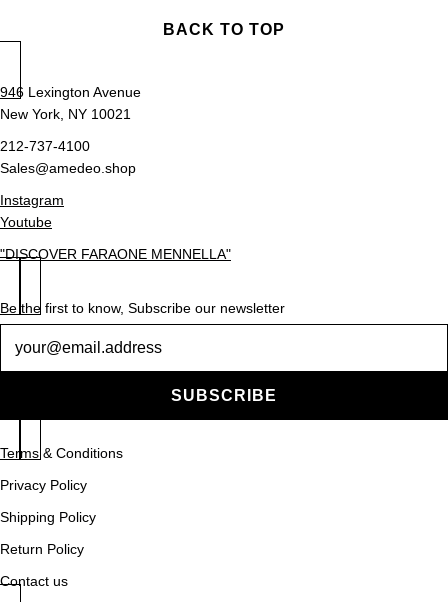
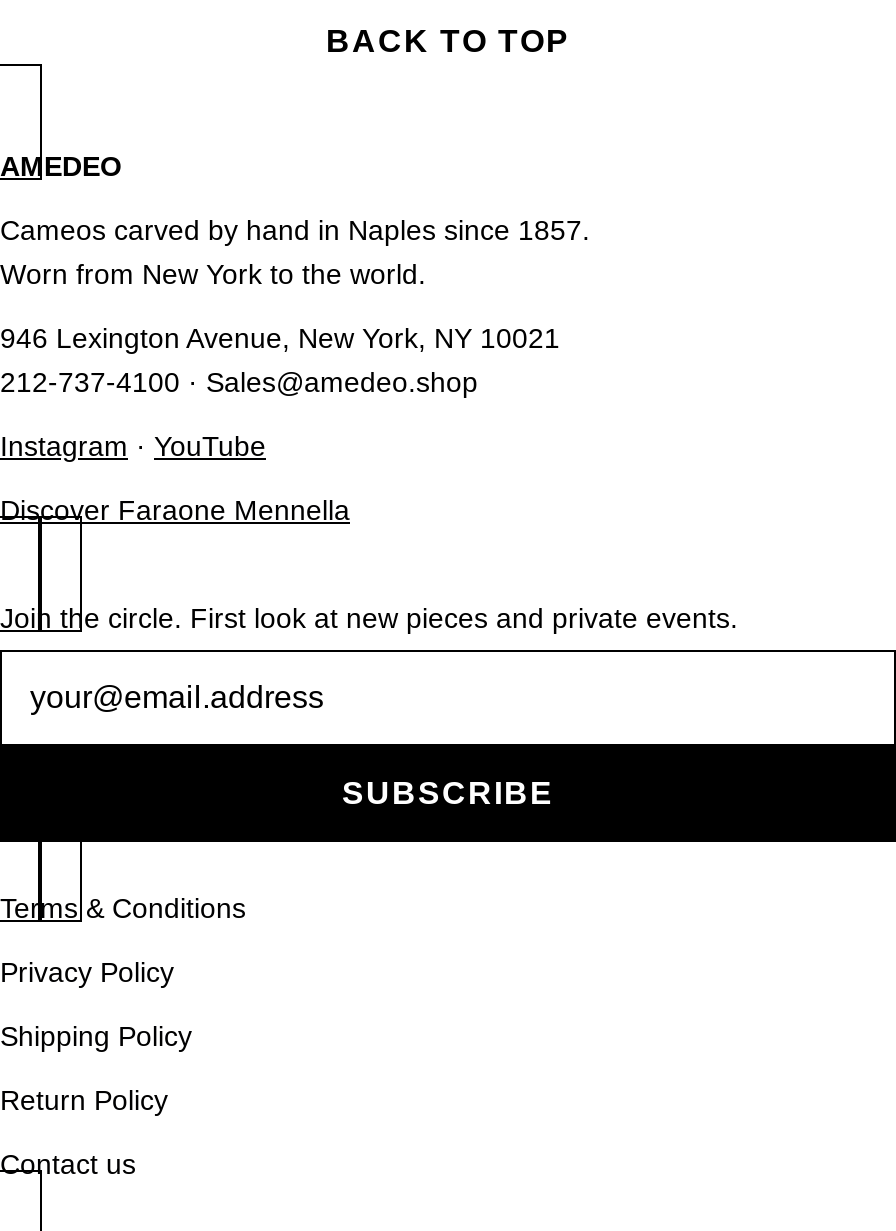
- 946 Lexington Avenue
- New York, NY 10021
- 212-737-4100
- Sales@amedeo.shop
- Instagram
- Youtube
- "DISCOVER FARAONE MENNELLA"
- Be the first to know, Subscribe our newsletter
+ AMEDEO
+ Cameos carved by hand in Naples since 1857.
+ Worn from New York to the world.
+ 946 Lexington Avenue, New York, NY 10021
+ 212-737-4100 · Sales@amedeo.shop
+ Instagram · YouTube
+ Discover Faraone Mennella
+ Join the circle. First look at new pieces and private events.
